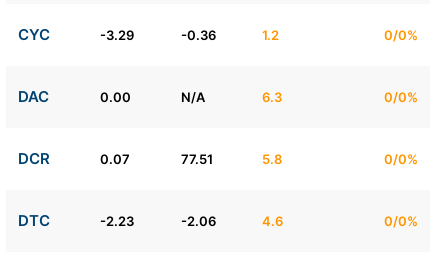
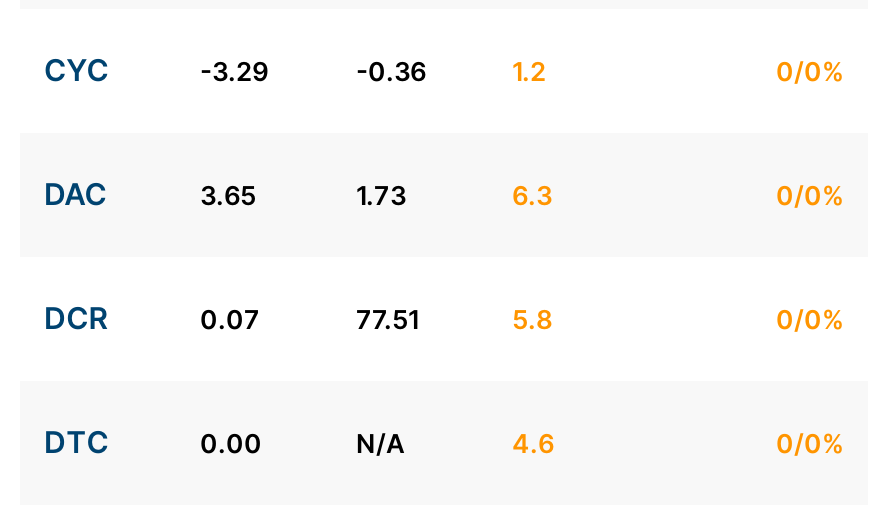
- 0.00
- N/A
+ 3.65
+ 1.73

- -2.23
- -2.06
+ 0.00
+ N/A
